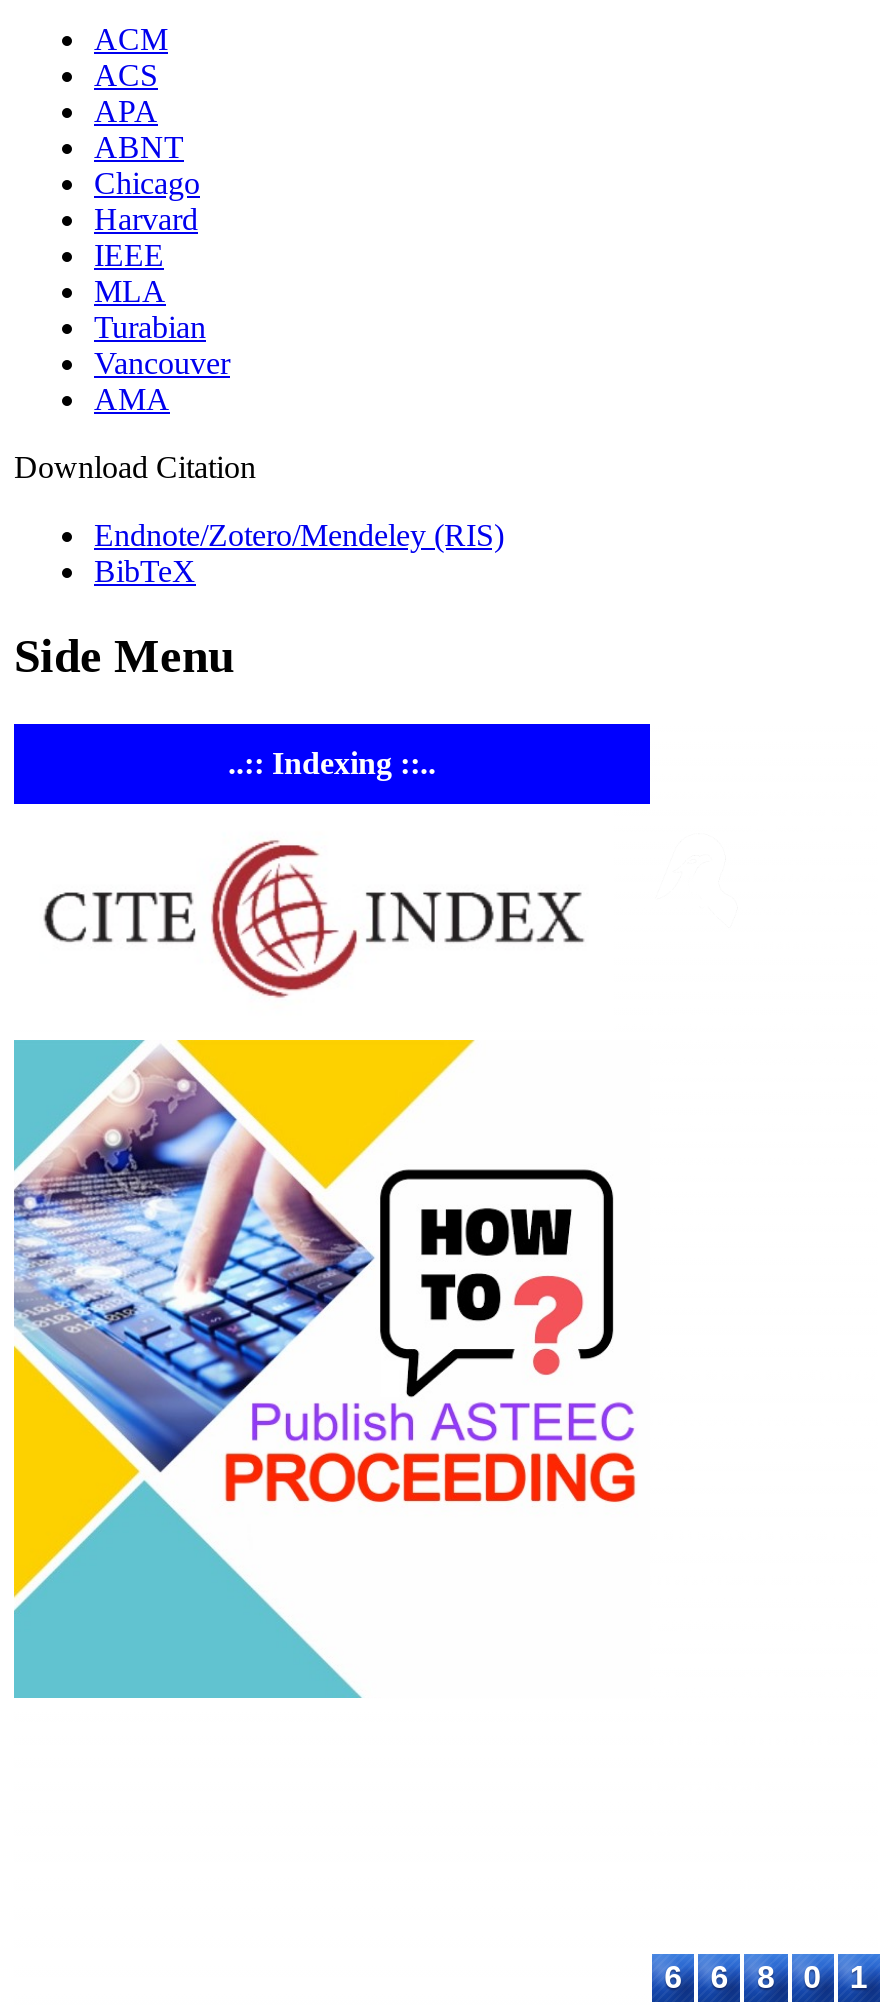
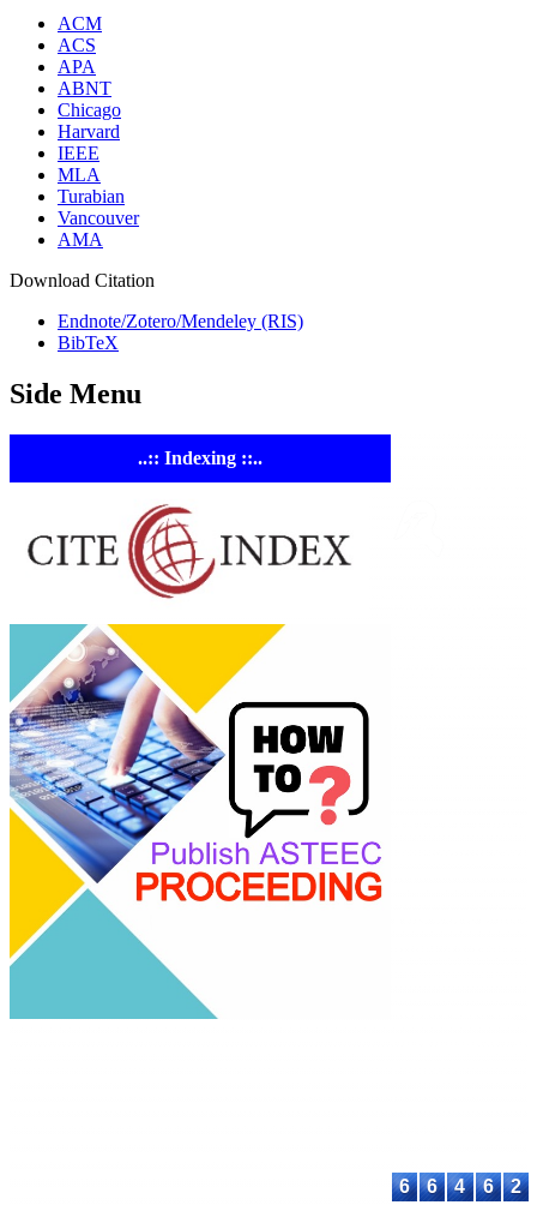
- 8
+ 4

- 0
+ 6

- 1
+ 2
